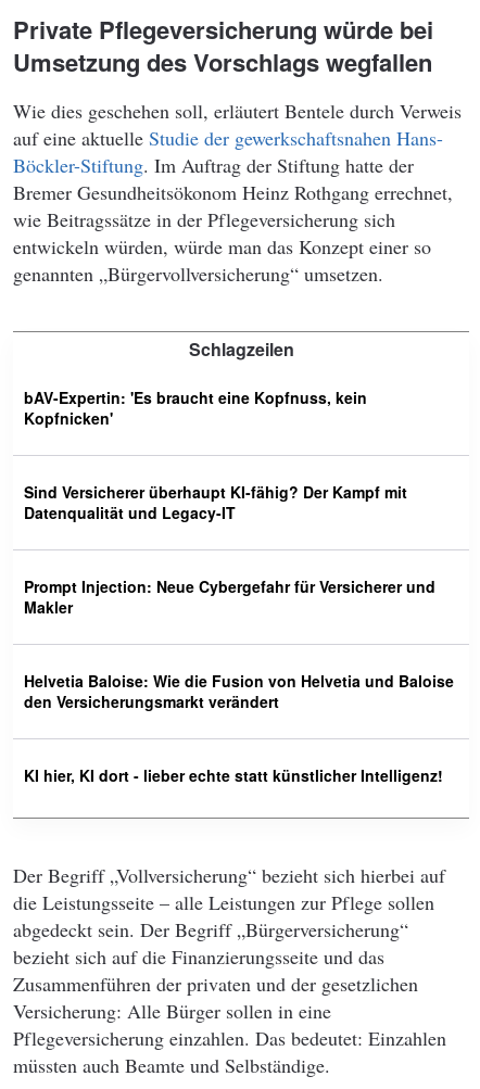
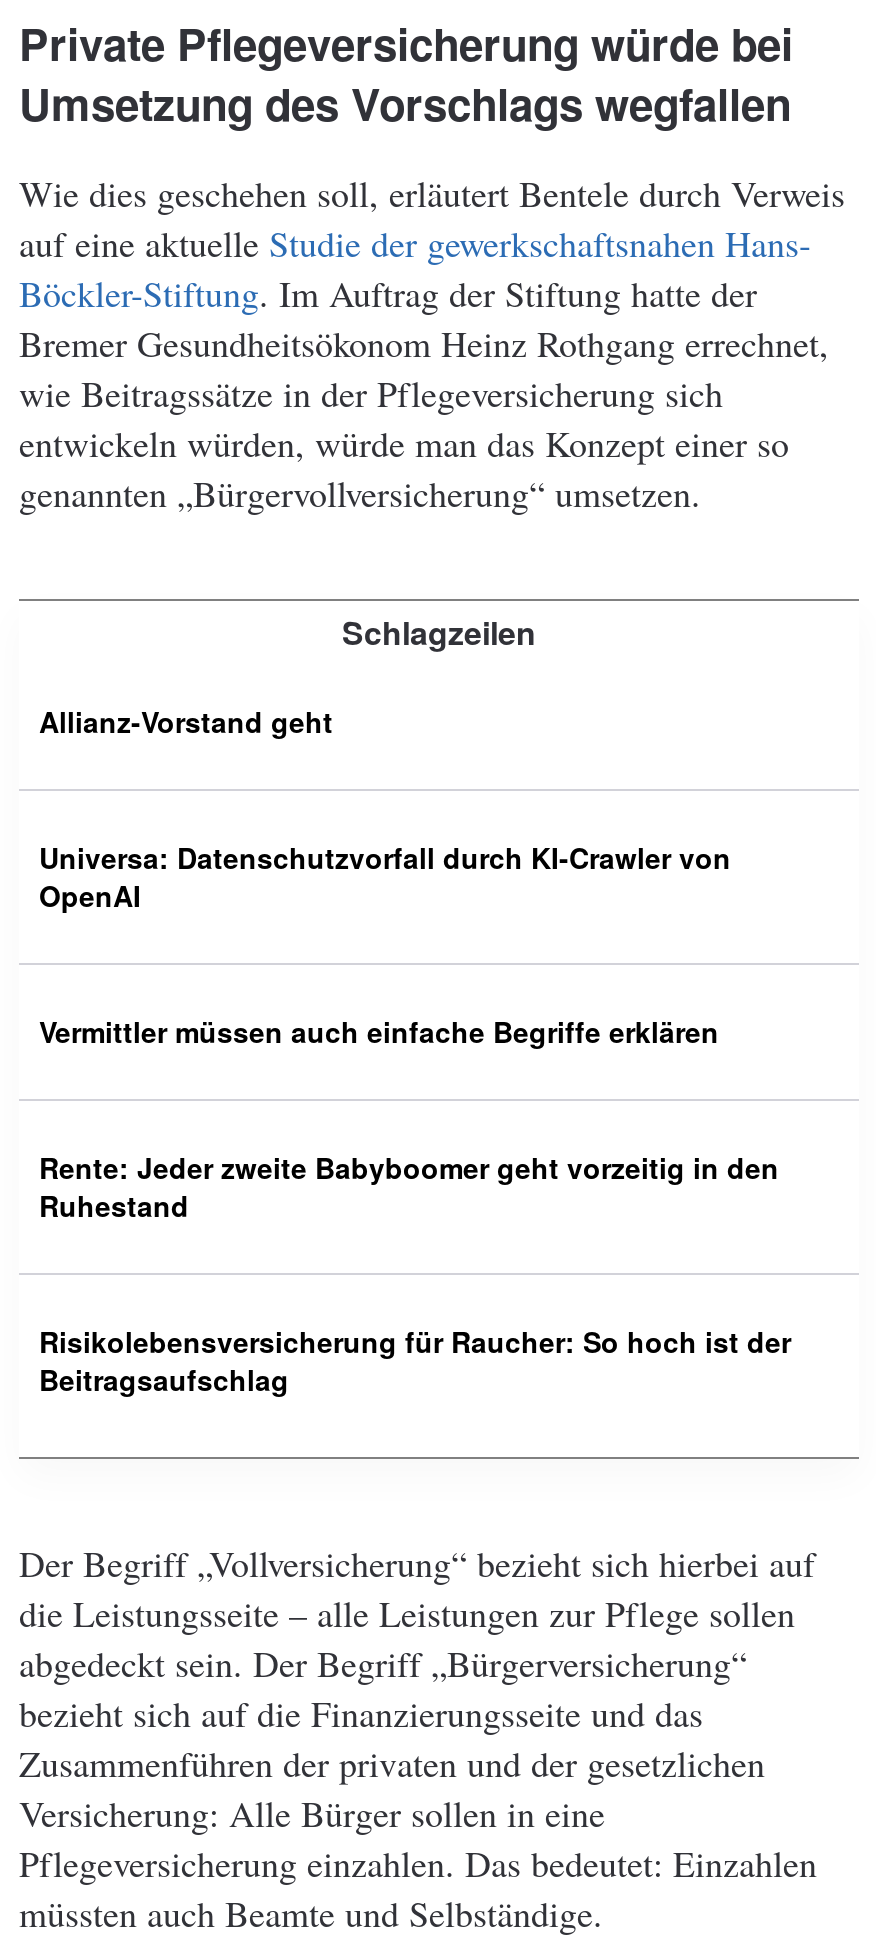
- bAV-Expertin: 'Es braucht eine Kopfnuss, kein
- Kopfnicken'
+ Allianz-Vorstand geht

- Sind Versicherer überhaupt KI-fähig? Der Kampf mit
- Datenqualität und Legacy-IT
+ Universa: Datenschutzvorfall durch KI-Crawler von
+ OpenAI

- Prompt Injection: Neue Cybergefahr für Versicherer und
- Makler
+ Vermittler müssen auch einfache Begriffe erklären

- Helvetia Baloise: Wie die Fusion von Helvetia und Baloise
- den Versicherungsmarkt verändert
+ Rente: Jeder zweite Babyboomer geht vorzeitig in den
+ Ruhestand

- KI hier, KI dort - lieber echte statt künstlicher Intelligenz!
+ Risikolebensversicherung für Raucher: So hoch ist der
+ Beitragsaufschlag
